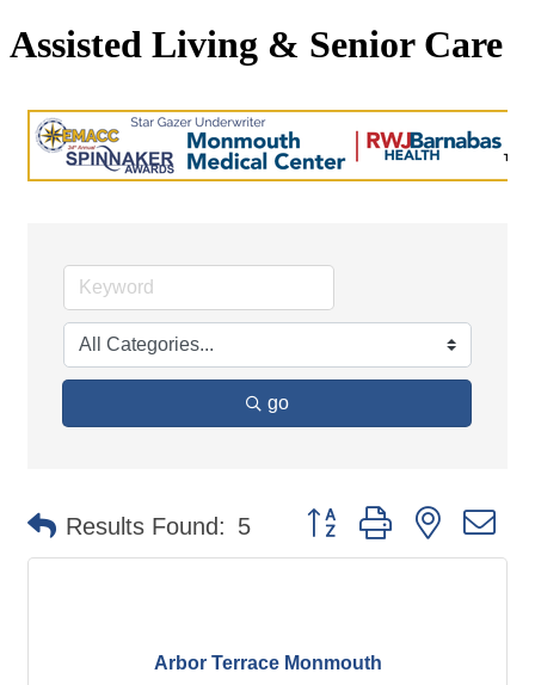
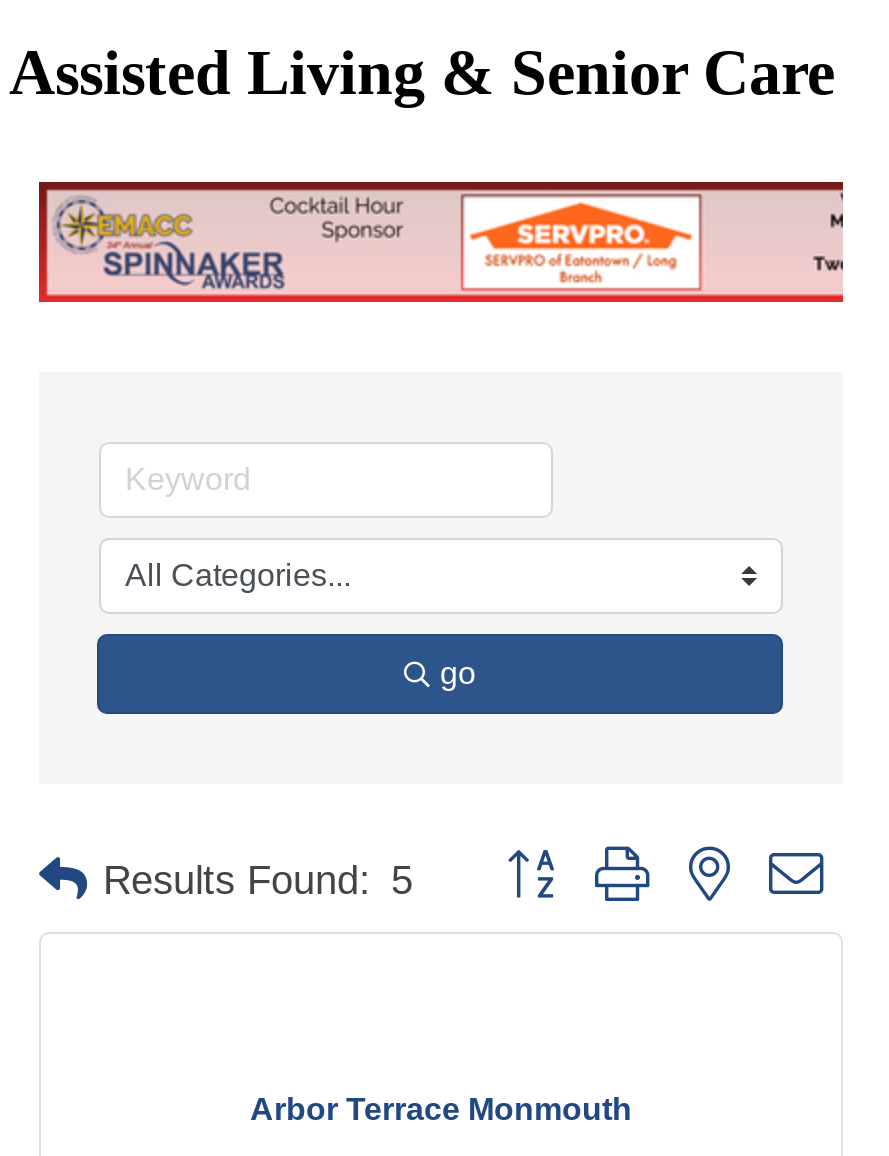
- [image]
+ [image]
